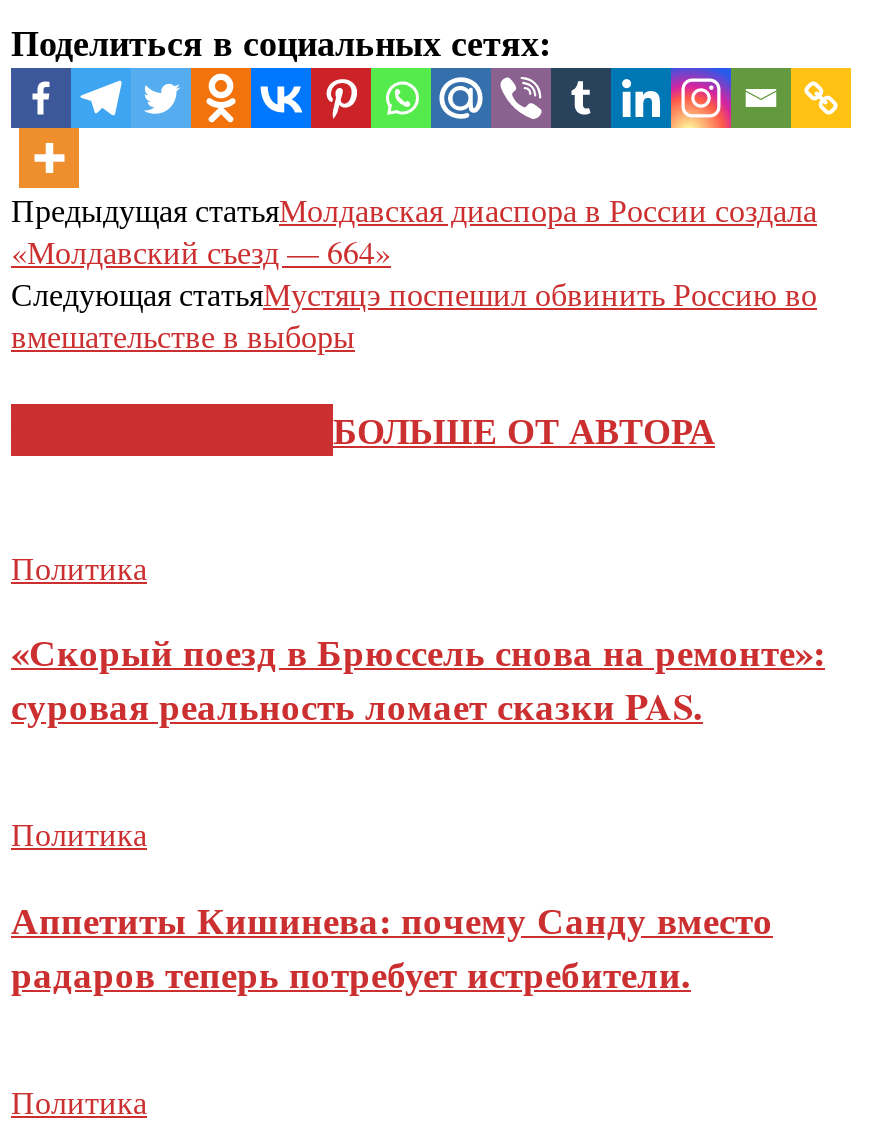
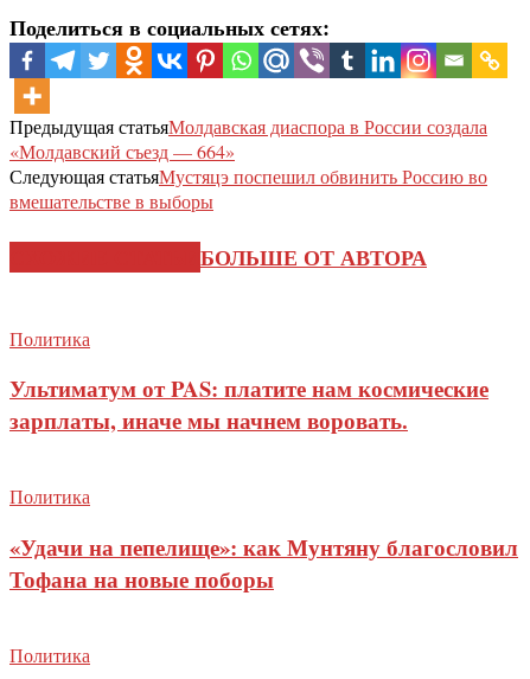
- «Скорый поезд в Брюссель снова на ремонте»:
- суровая реальность ломает сказки PAS.
+ Ультиматум от PAS: платите нам космические
+ зарплаты, иначе мы начнем воровать.

- Аппетиты Кишинева: почему Санду вместо
- радаров теперь потребует истребители.
+ «Удачи на пепелище»: как Мунтяну благословил
+ Тофана на новые поборы
